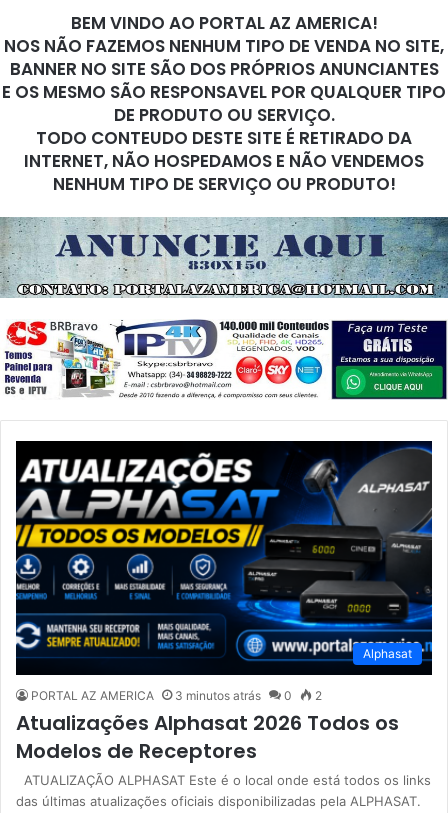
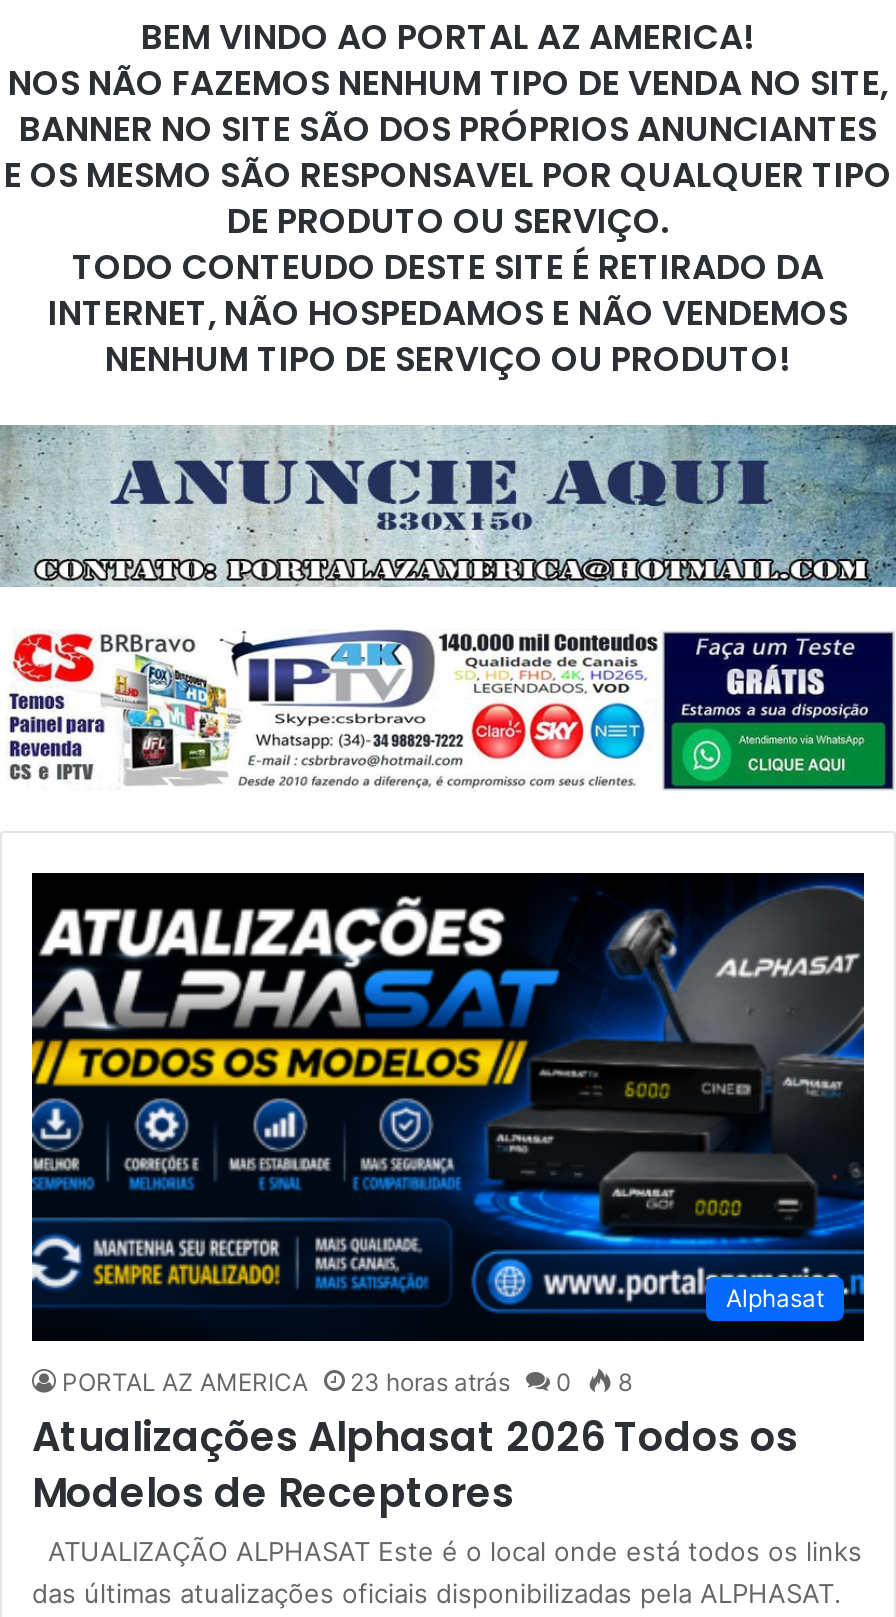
- 3 minutos atrás
+ 23 horas atrás

- 2
+ 8
